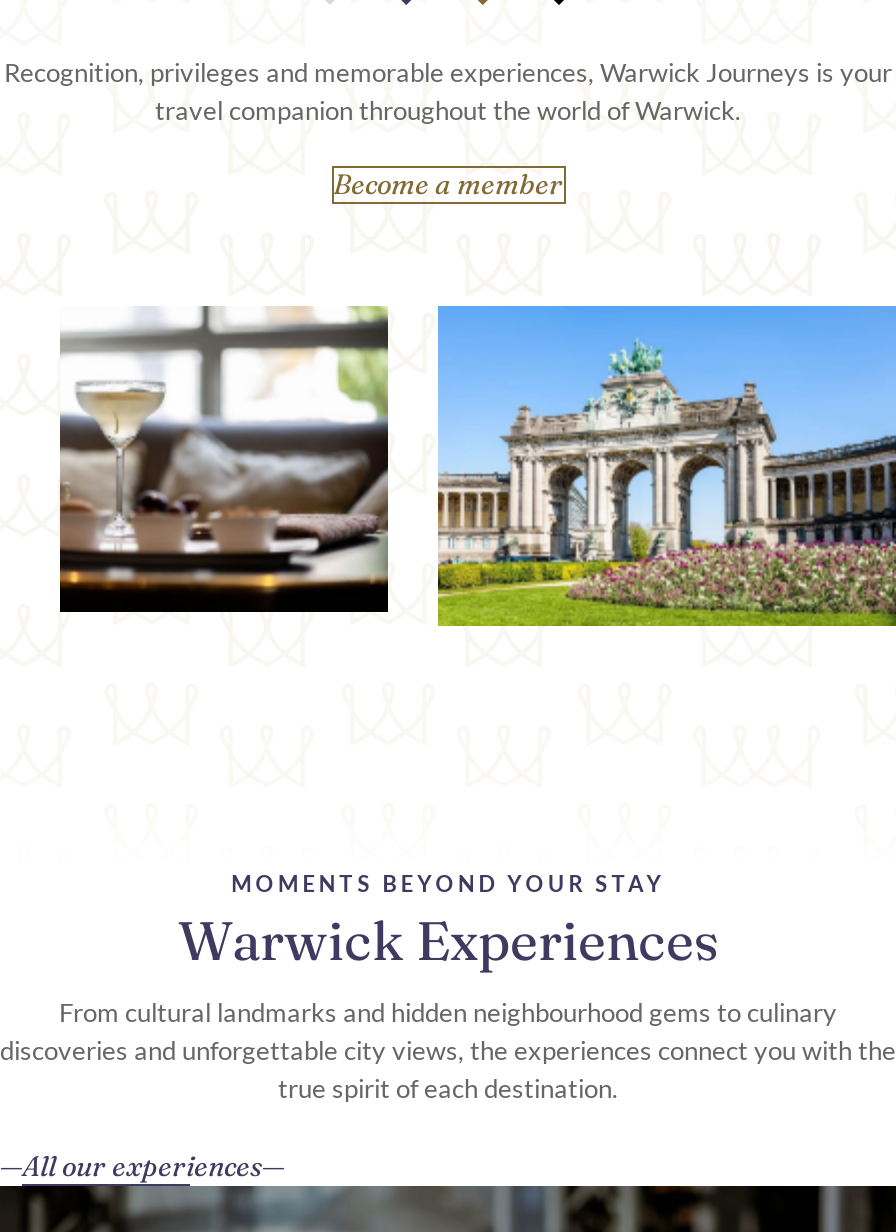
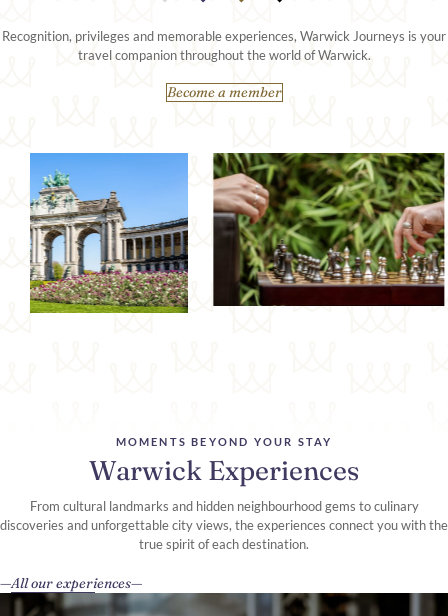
- [image]
+ [image]

- [image]
+ [image]
